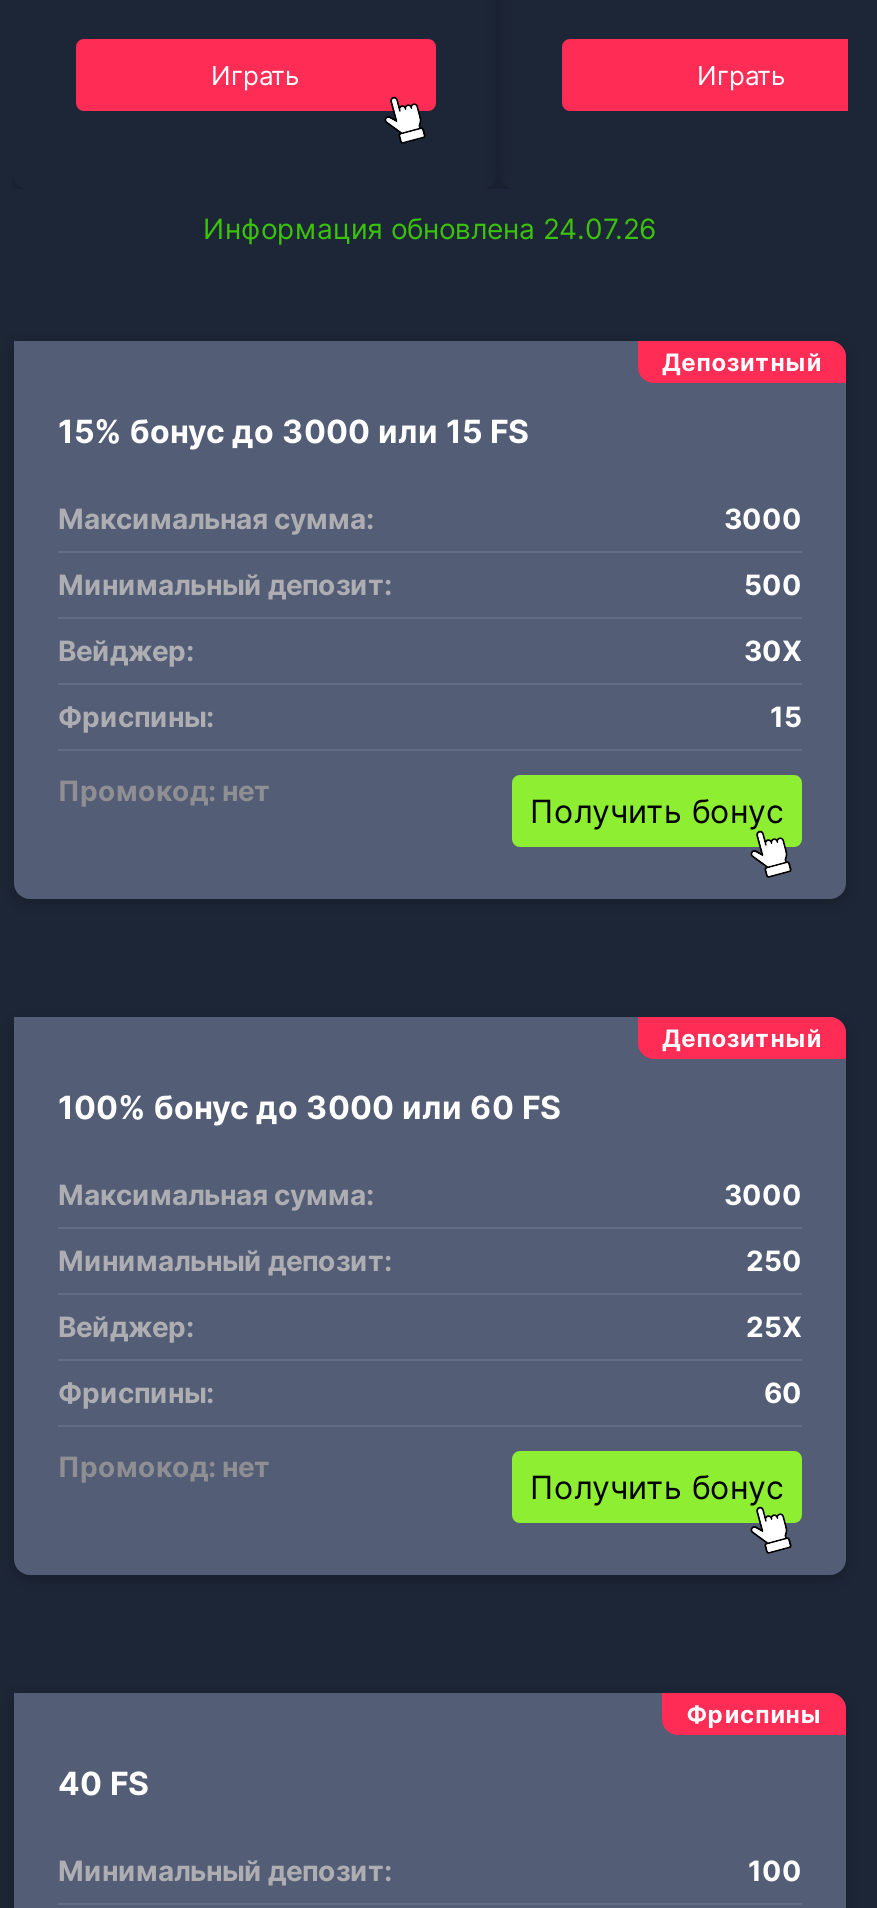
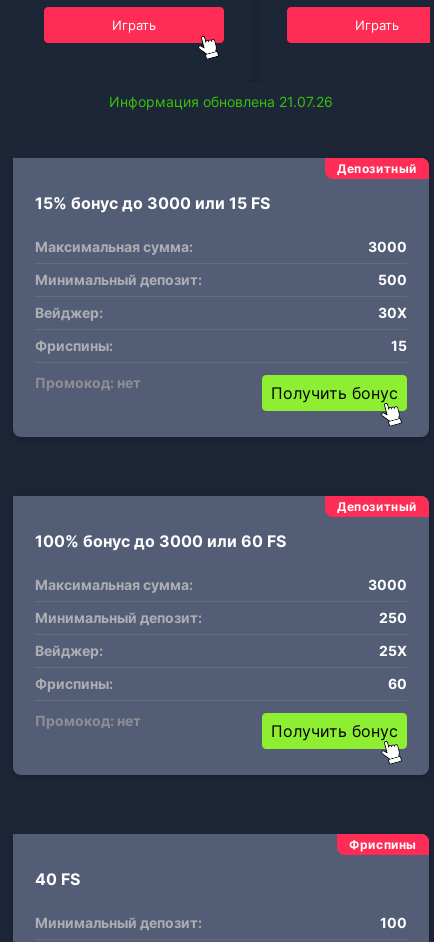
- Информация обновлена 24.07.26
+ Информация обновлена 21.07.26
